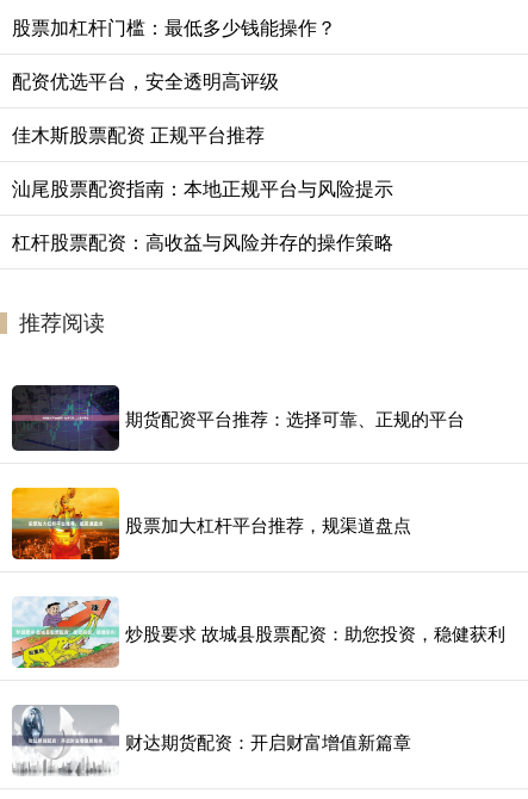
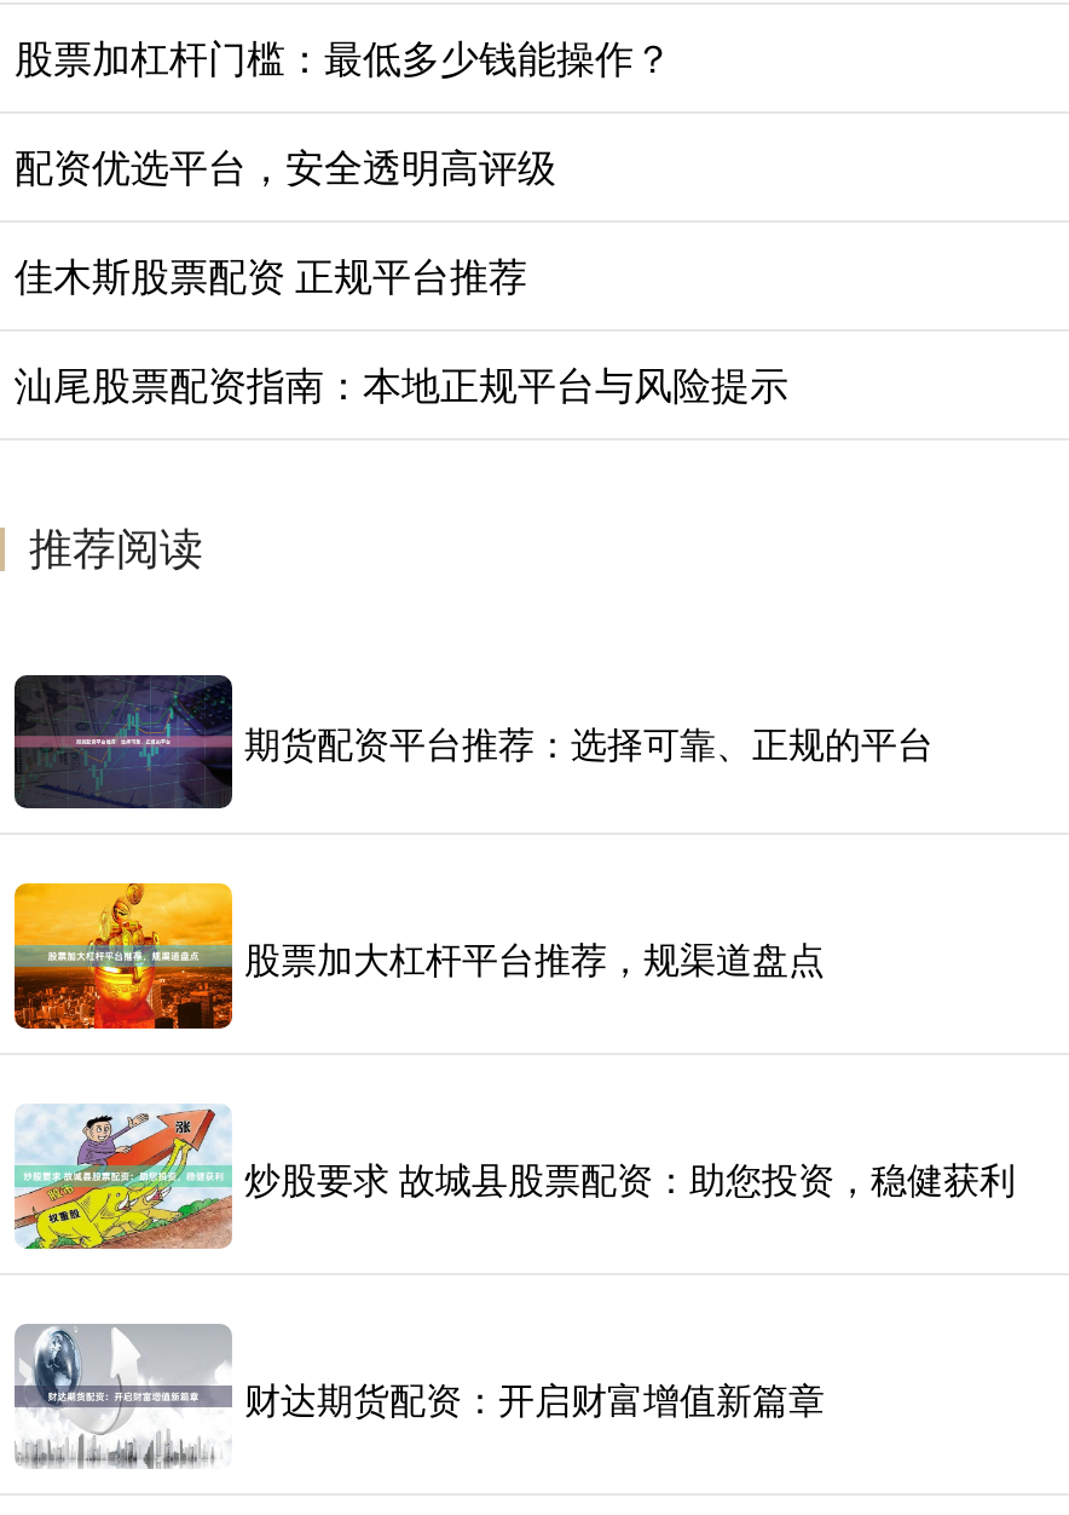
- 杠杆股票配资：高收益与风险并存的操作策略
